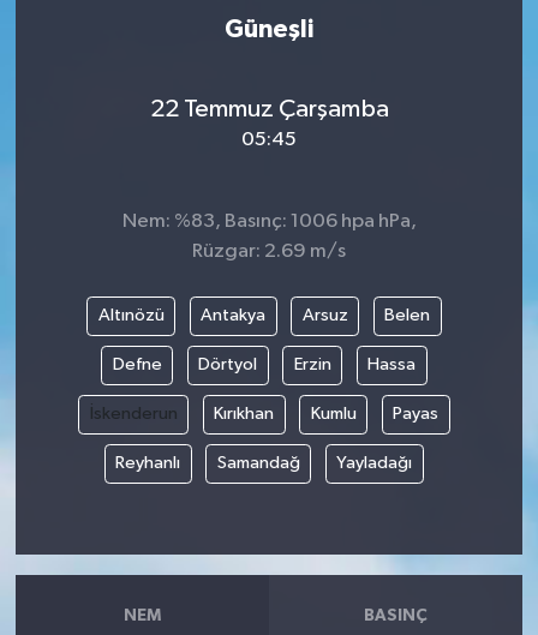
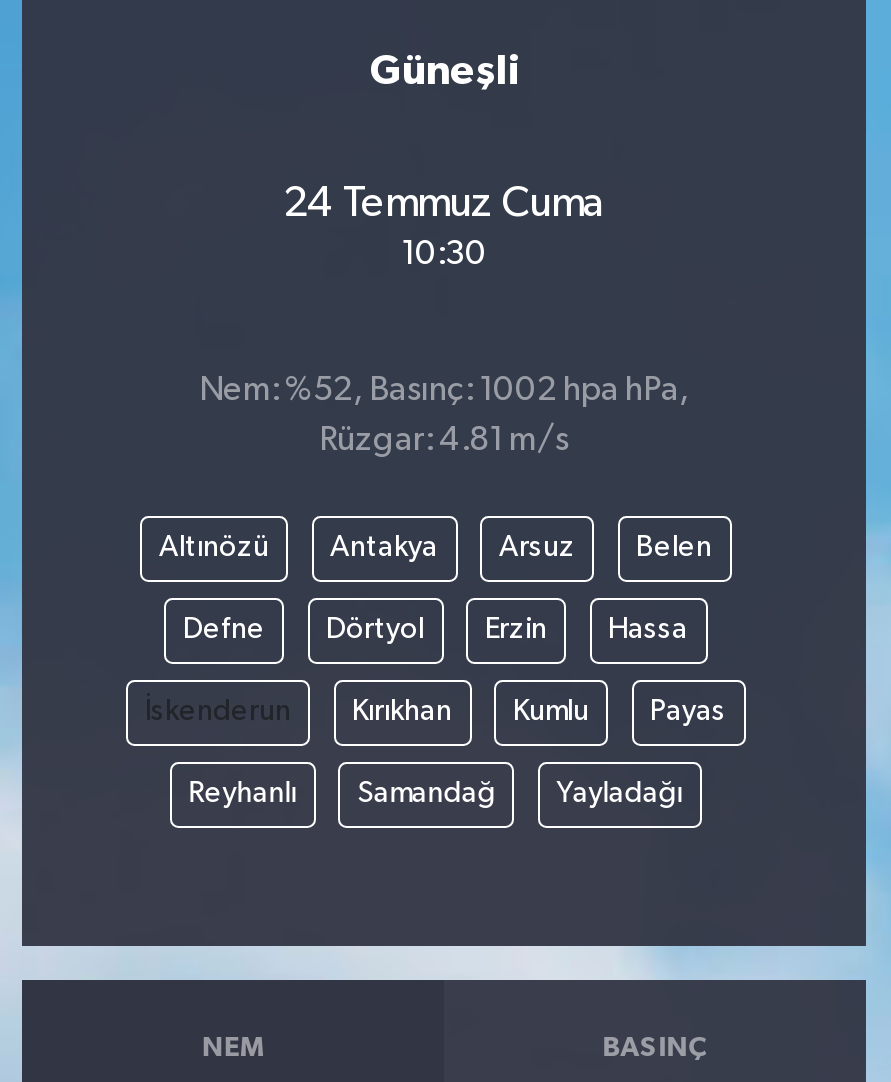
- 22 Temmuz Çarşamba
+ 24 Temmuz Cuma

- 05:45
+ 10:30

- Nem: %83, Basınç: 1006 hpa hPa,
+ Nem: %52, Basınç: 1002 hpa hPa,

- Rüzgar: 2.69 m/s
+ Rüzgar: 4.81 m/s
